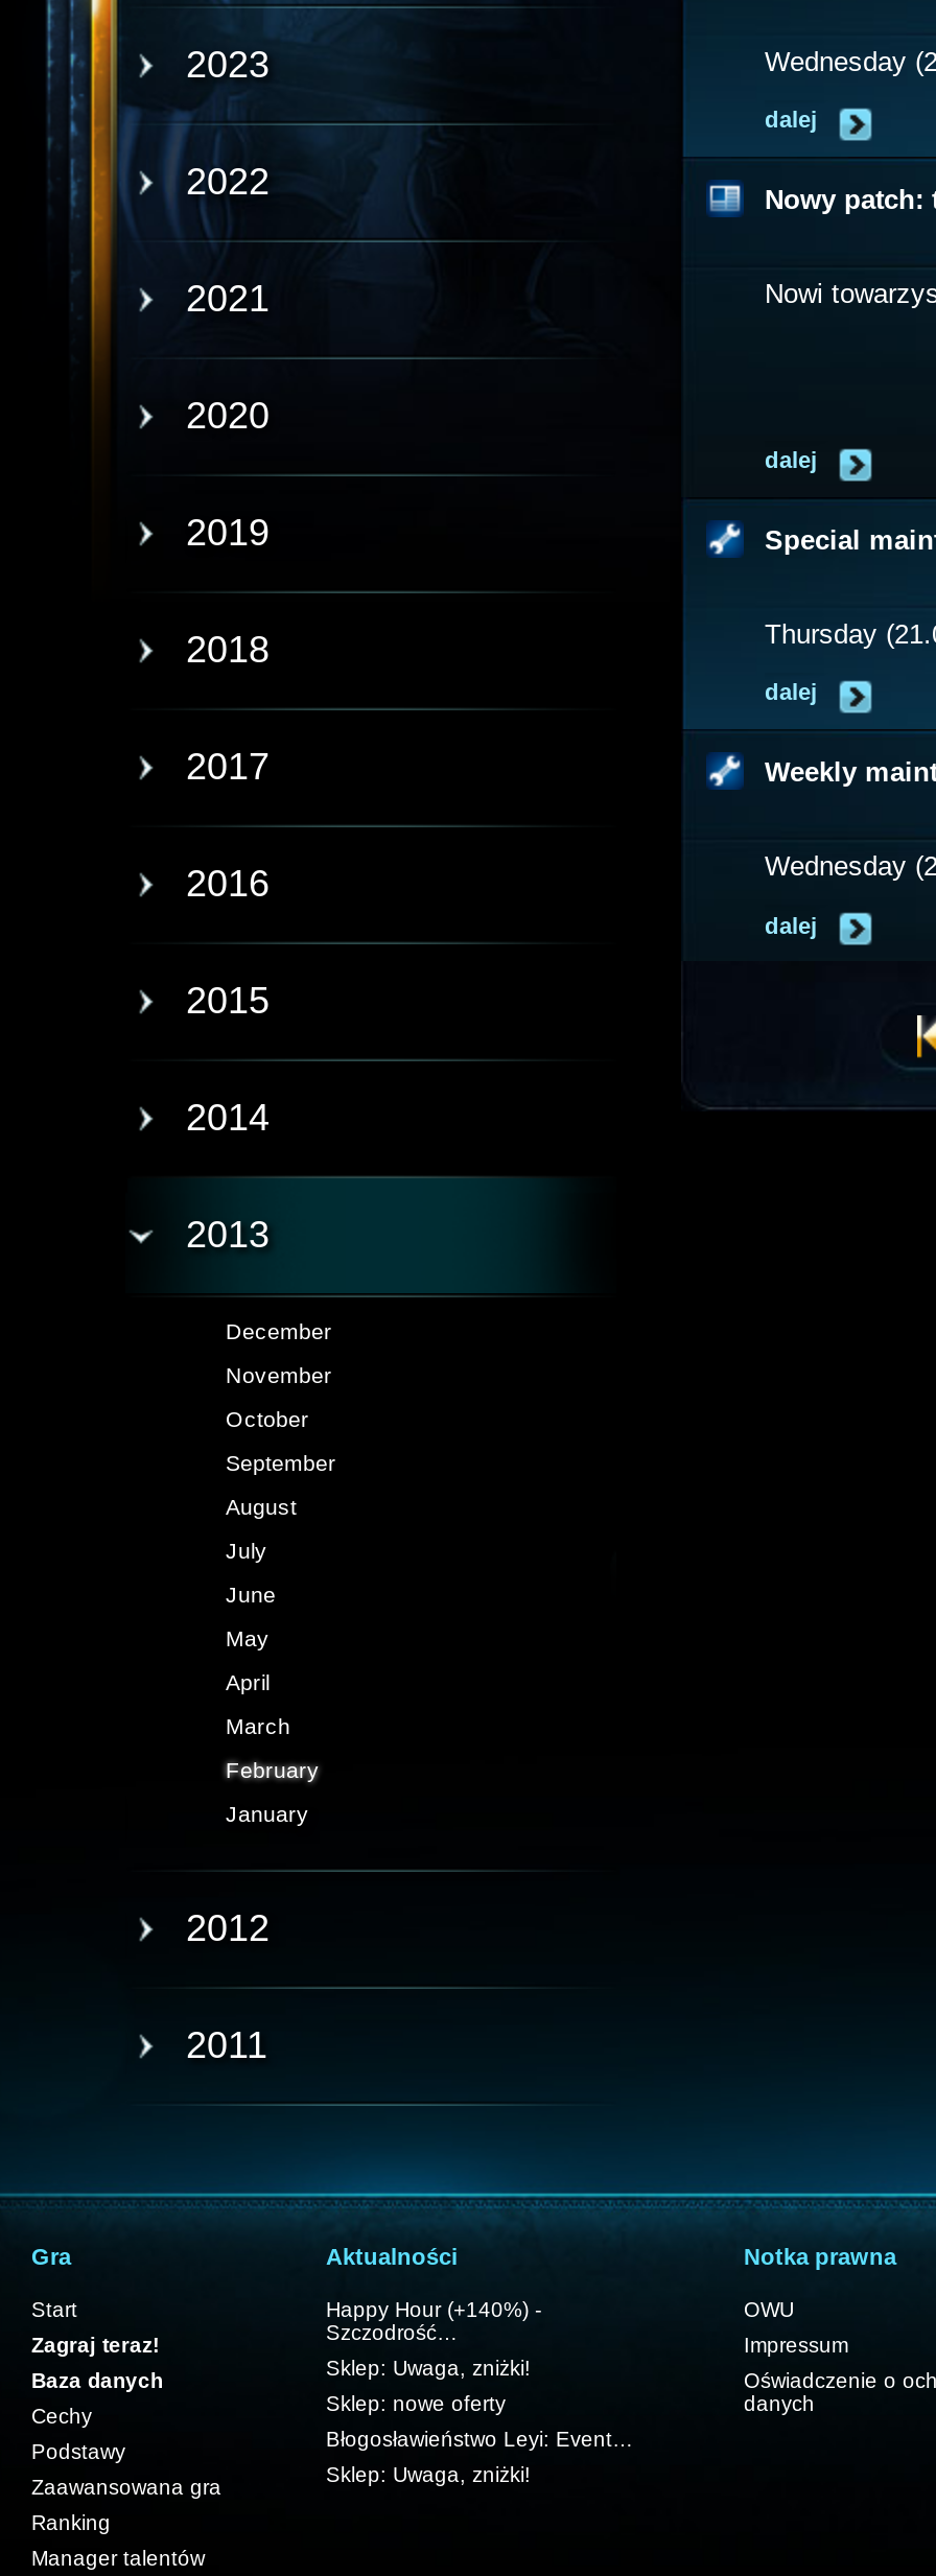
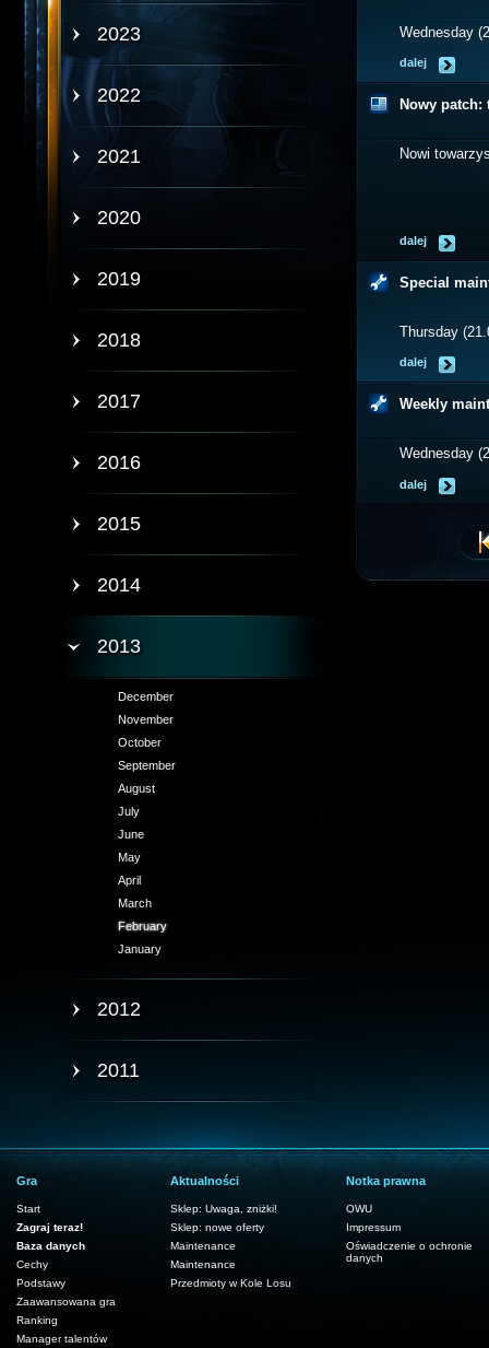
- Happy Hour (+140%) -
- Szczodrość…

moved up: Sklep: Uwaga, zniżki! | Sklep: nowe oferty

- Błogosławieństwo Leyi: Event…
- Sklep: Uwaga, zniżki!
+ Maintenance
+ Maintenance
+ Przedmioty w Kole Losu
